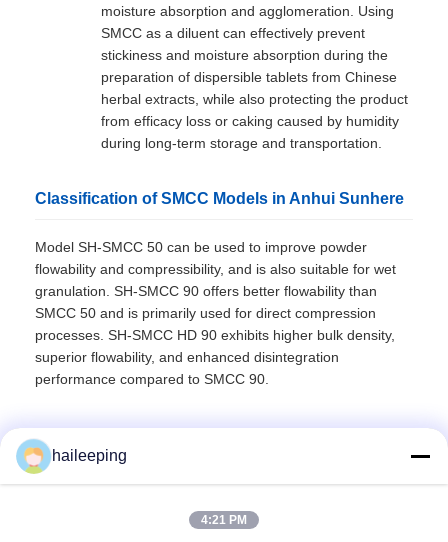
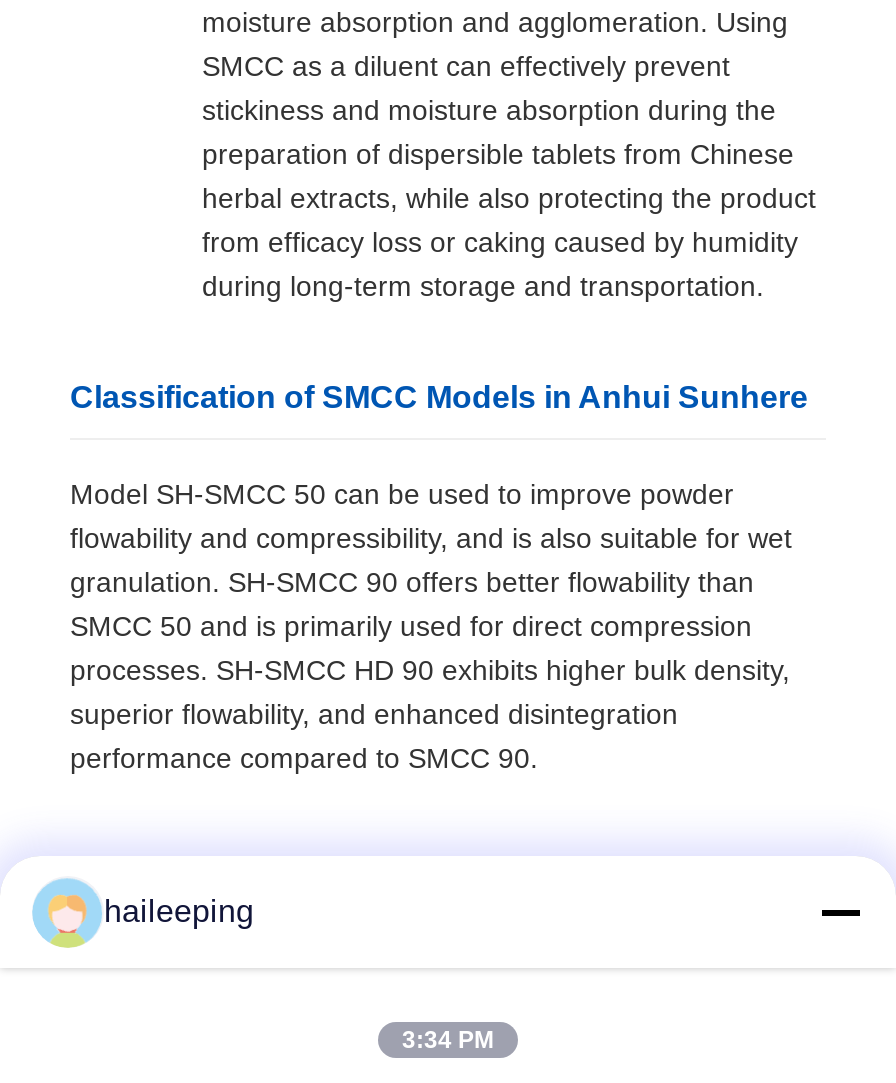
- 4:21 PM
+ 3:34 PM
